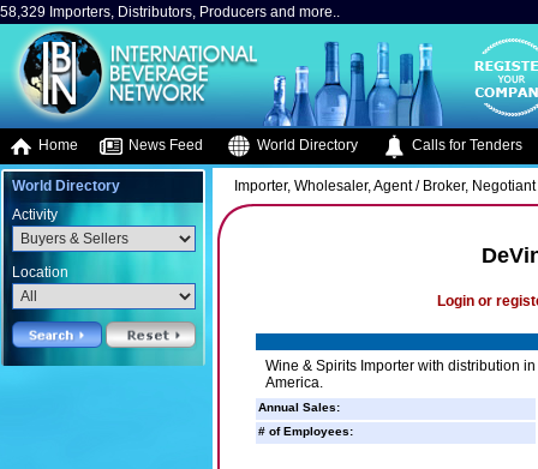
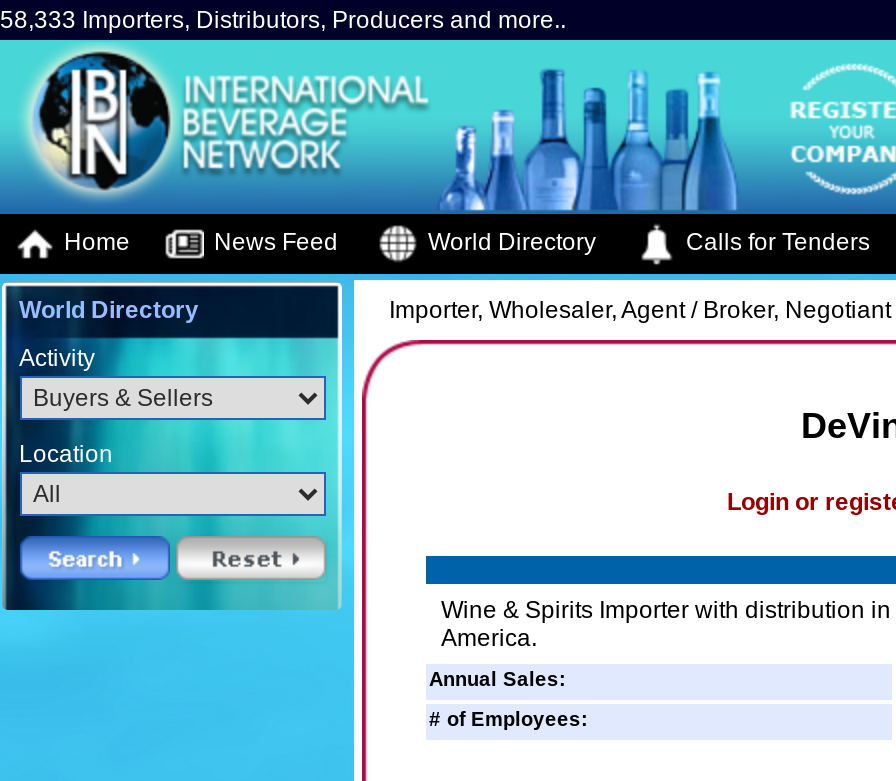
- 58,329 Importers, Distributors, Producers and more..
+ 58,333 Importers, Distributors, Producers and more..
